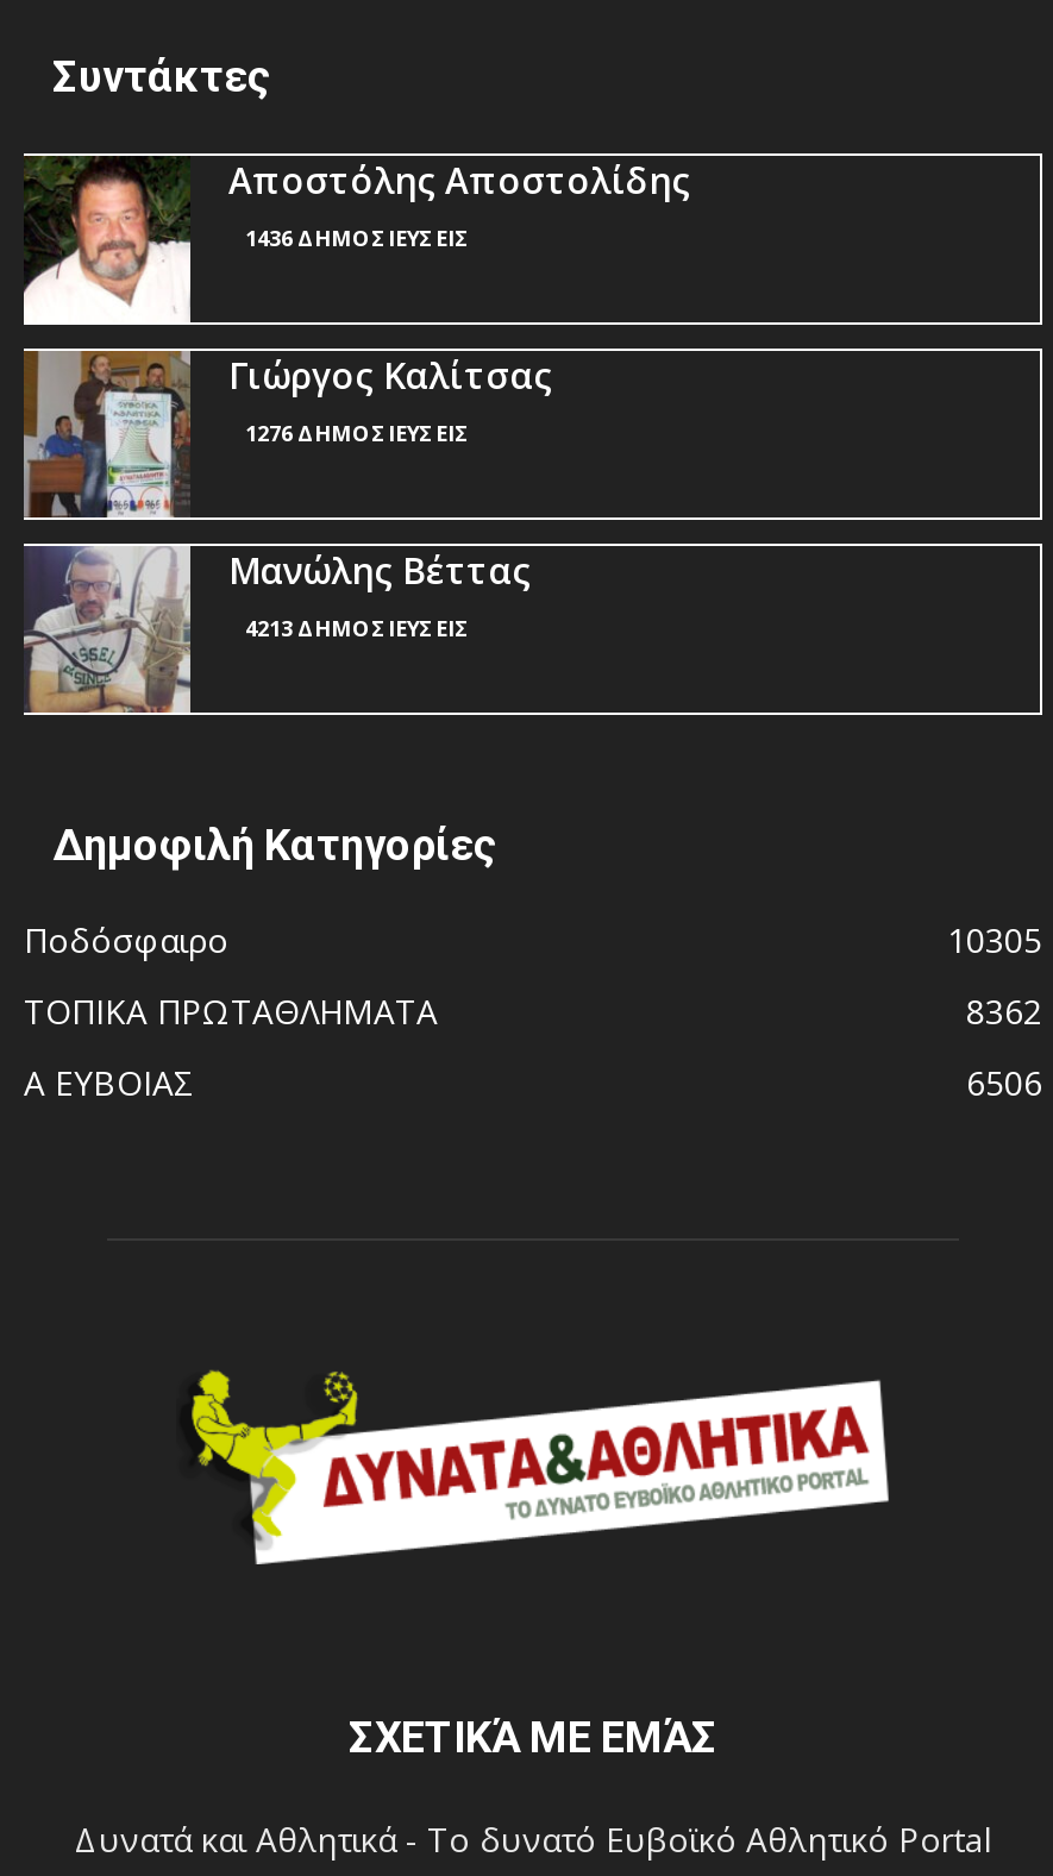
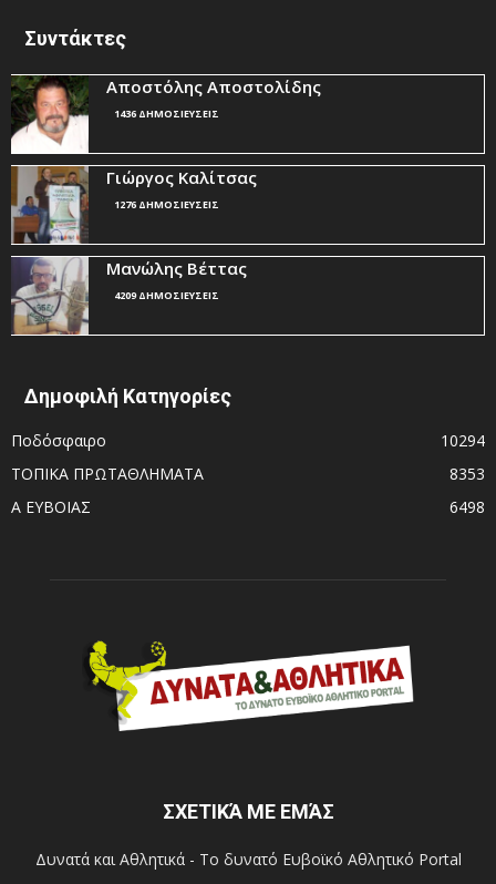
- 4213 ΔΗΜΟΣΙΕΥΣΕΙΣ
+ 4209 ΔΗΜΟΣΙΕΥΣΕΙΣ

- 10305
+ 10294

- 8362
+ 8353

- 6506
+ 6498
